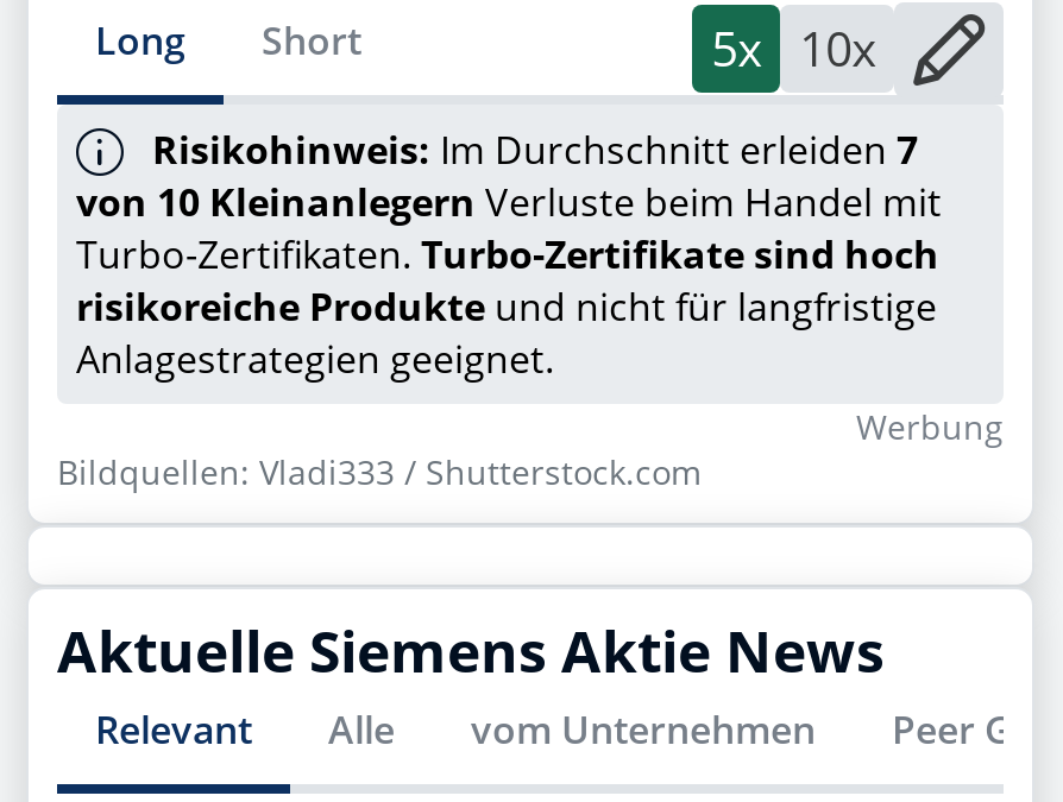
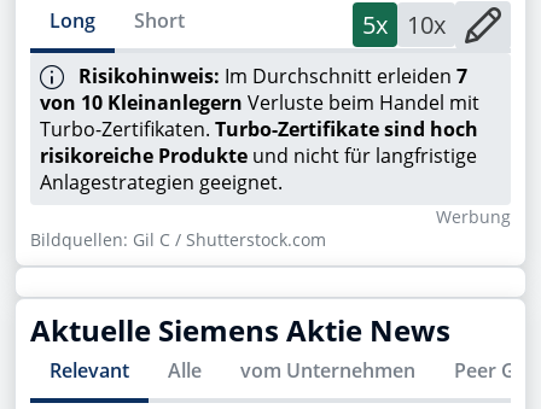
- Bildquellen: Vladi333 / Shutterstock.com
+ Bildquellen: Gil C / Shutterstock.com
